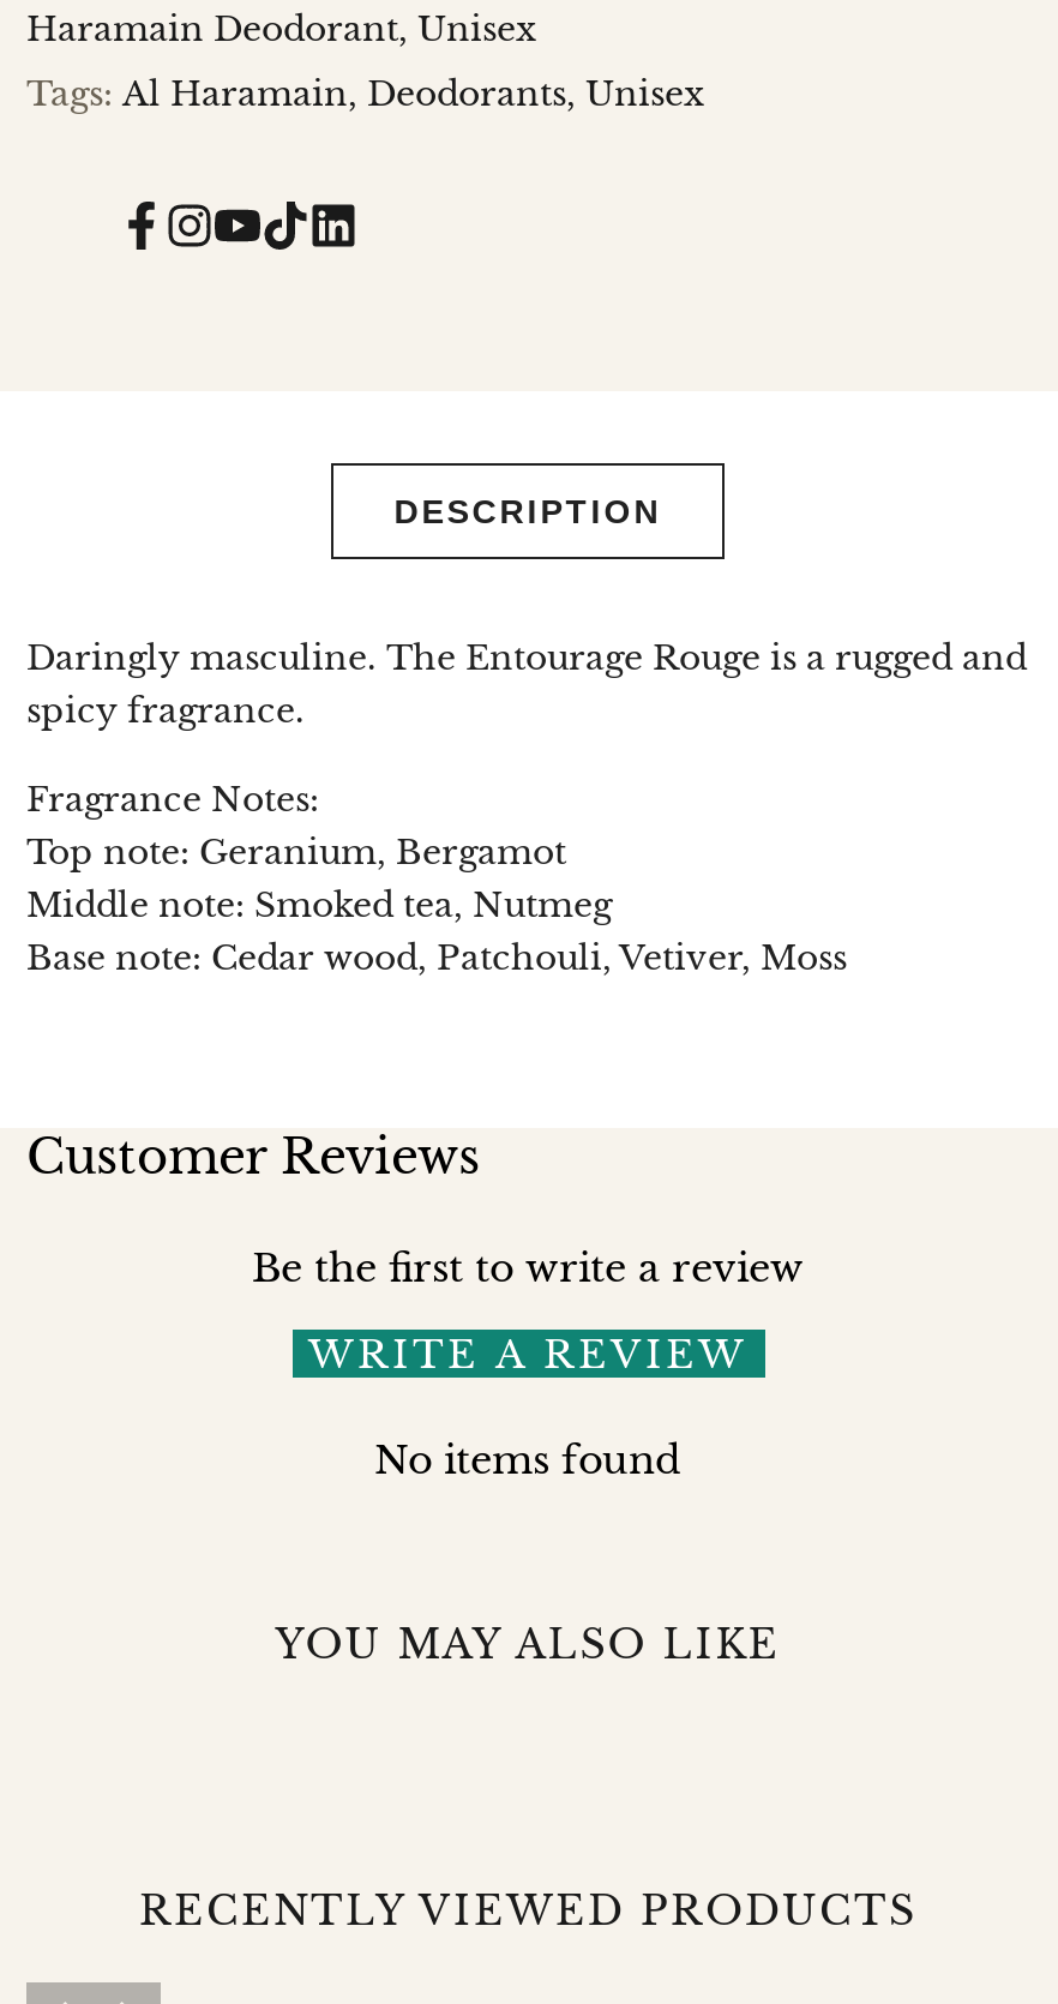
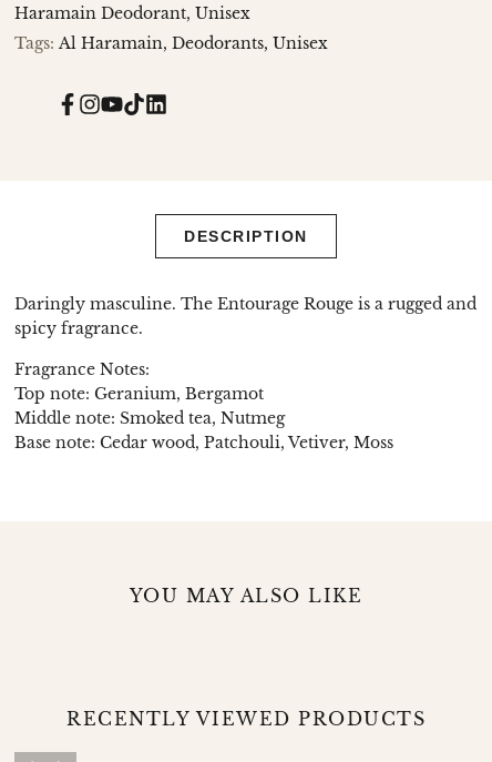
- Customer Reviews
- Be the first to write a review
- WRITE A REVIEW
- No items found
